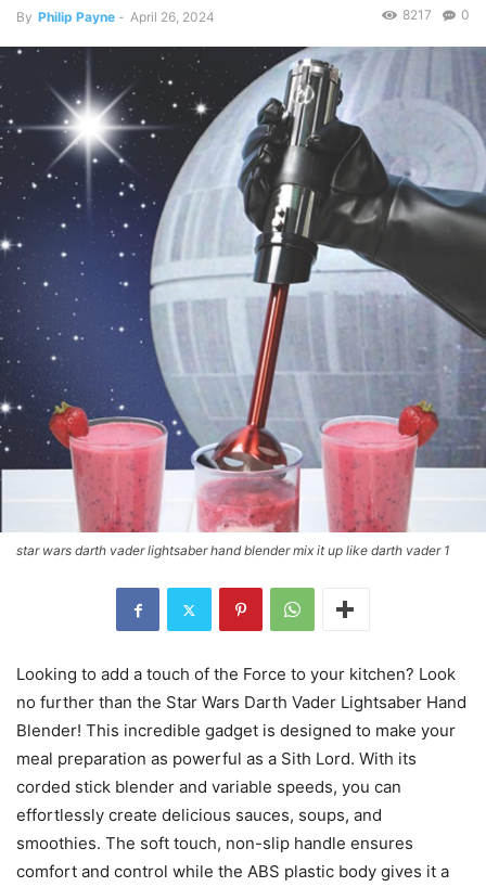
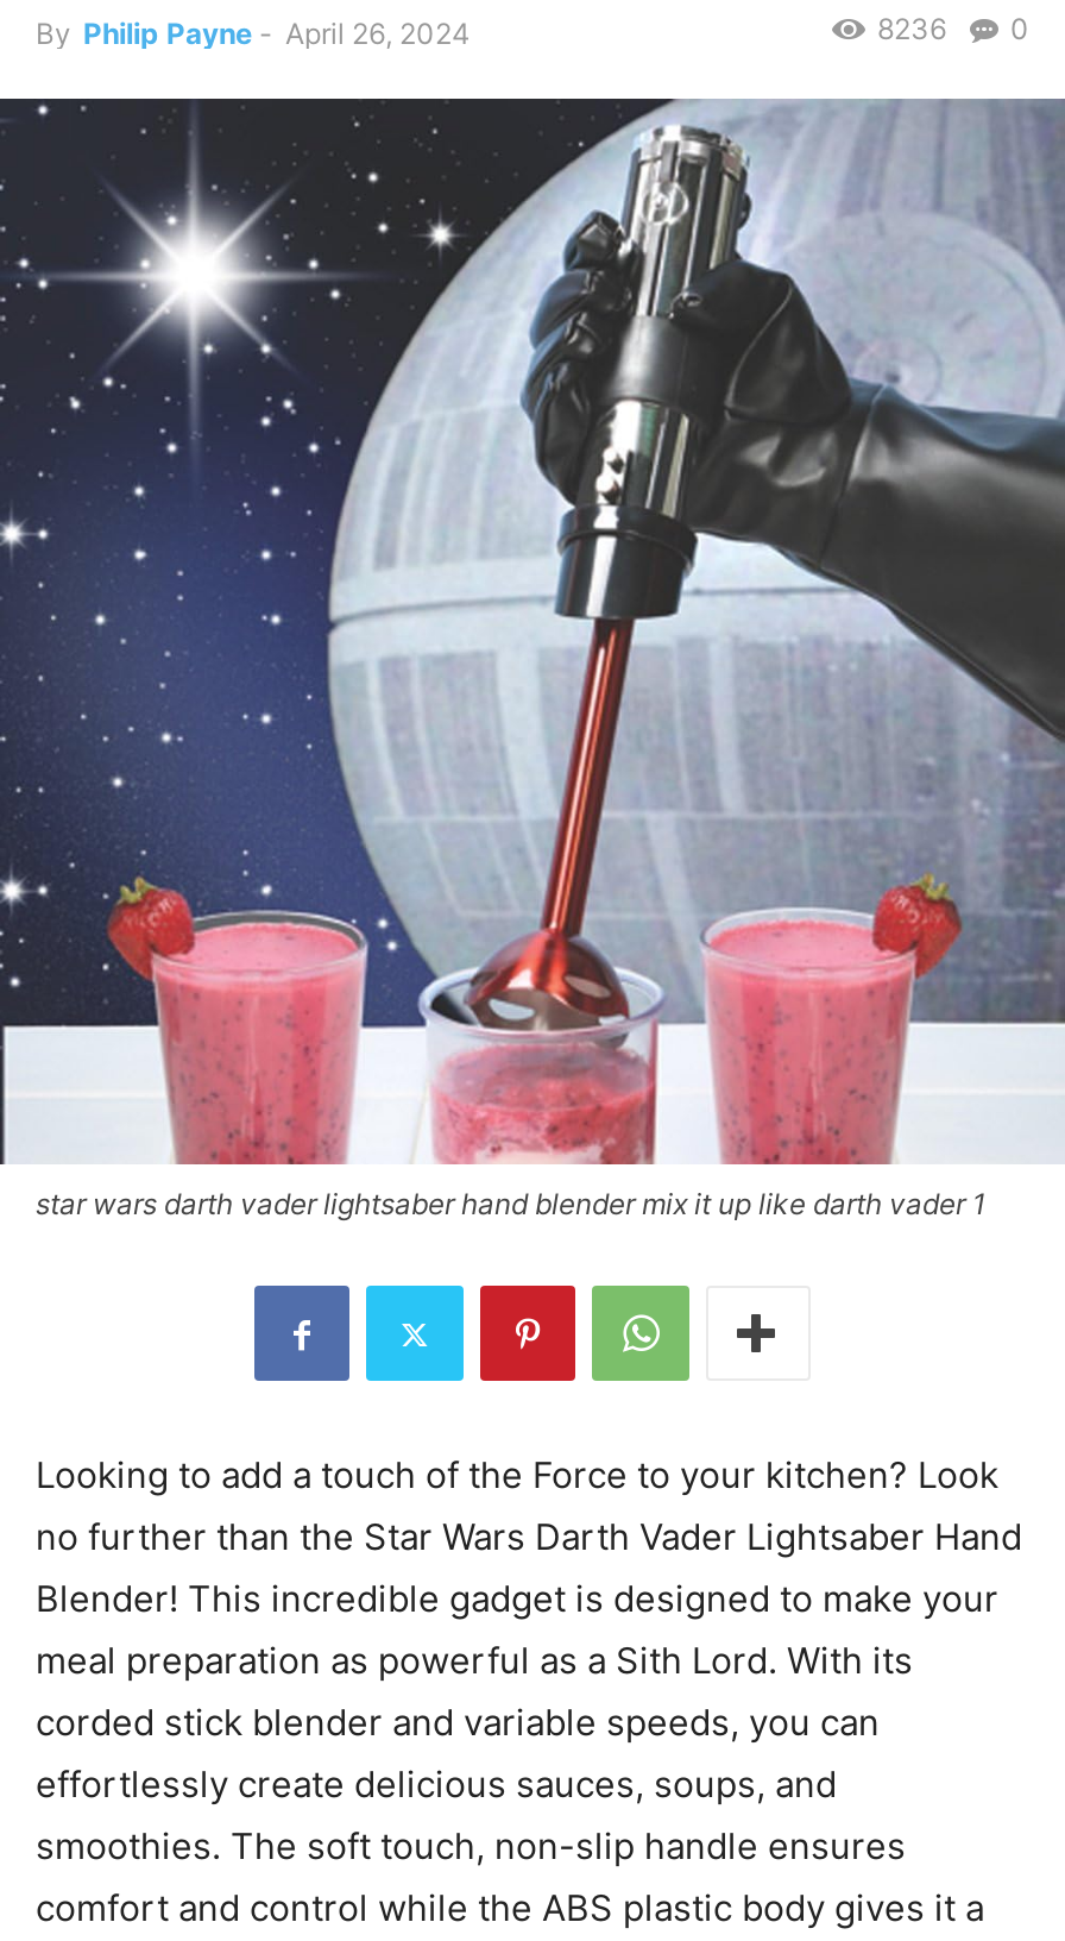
- 8217 0
+ 8236 0
